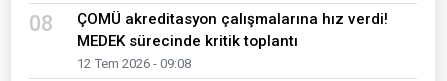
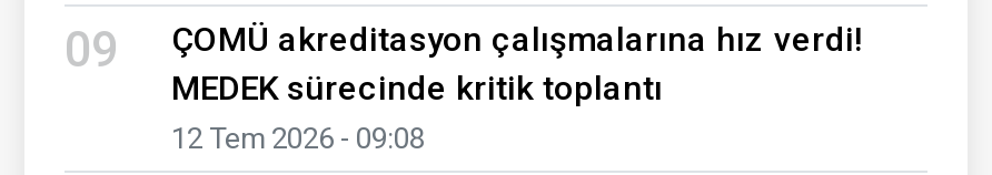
- 08 ÇOMÜ akreditasyon çalışmalarına hız verdi!
+ 09 ÇOMÜ akreditasyon çalışmalarına hız verdi!
